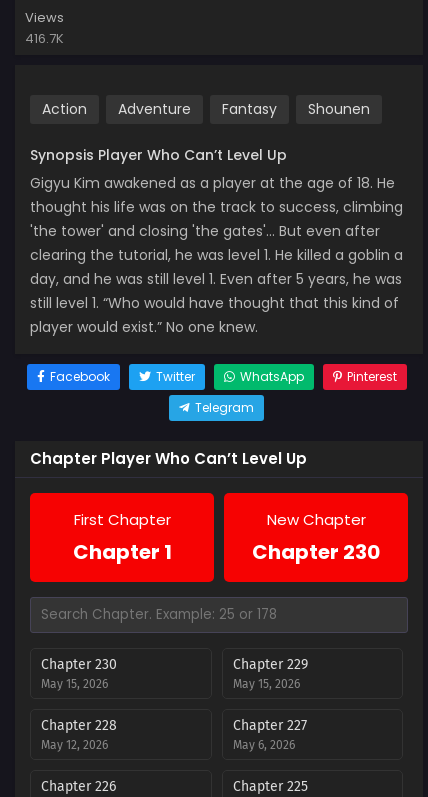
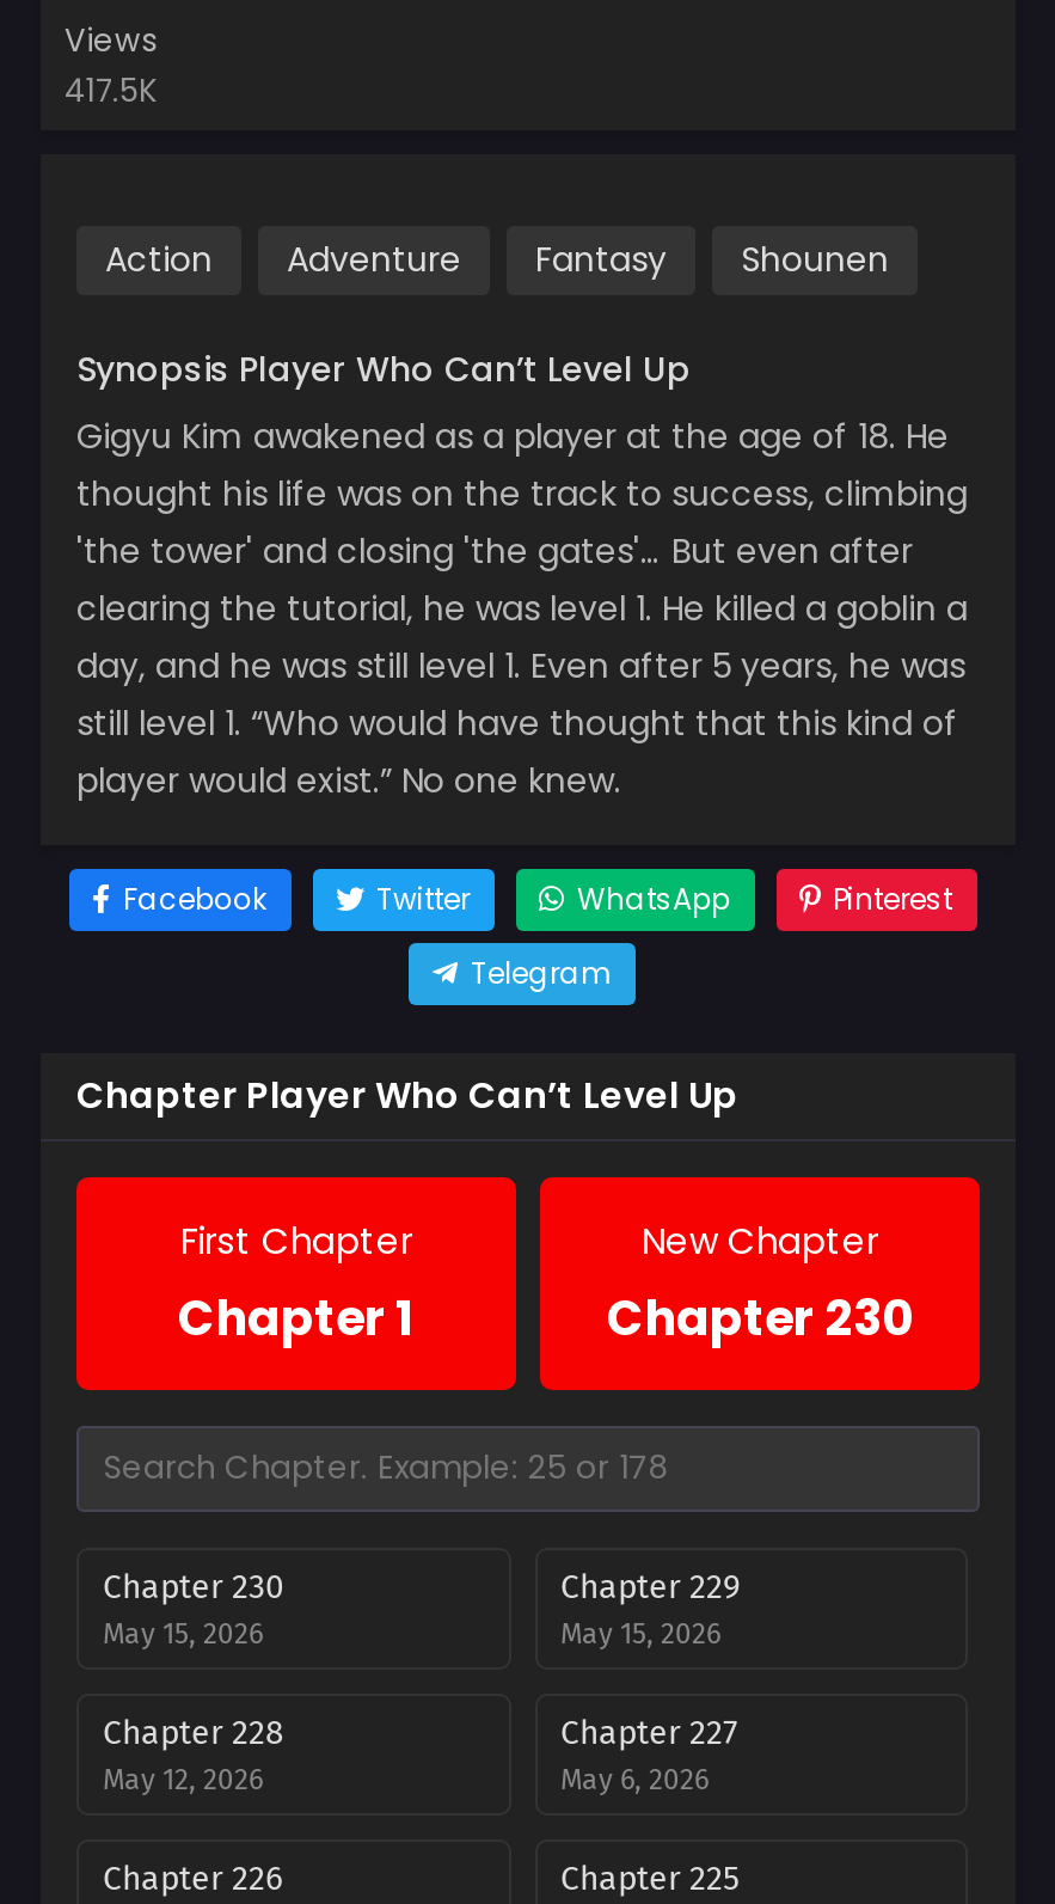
- 416.7K
+ 417.5K
